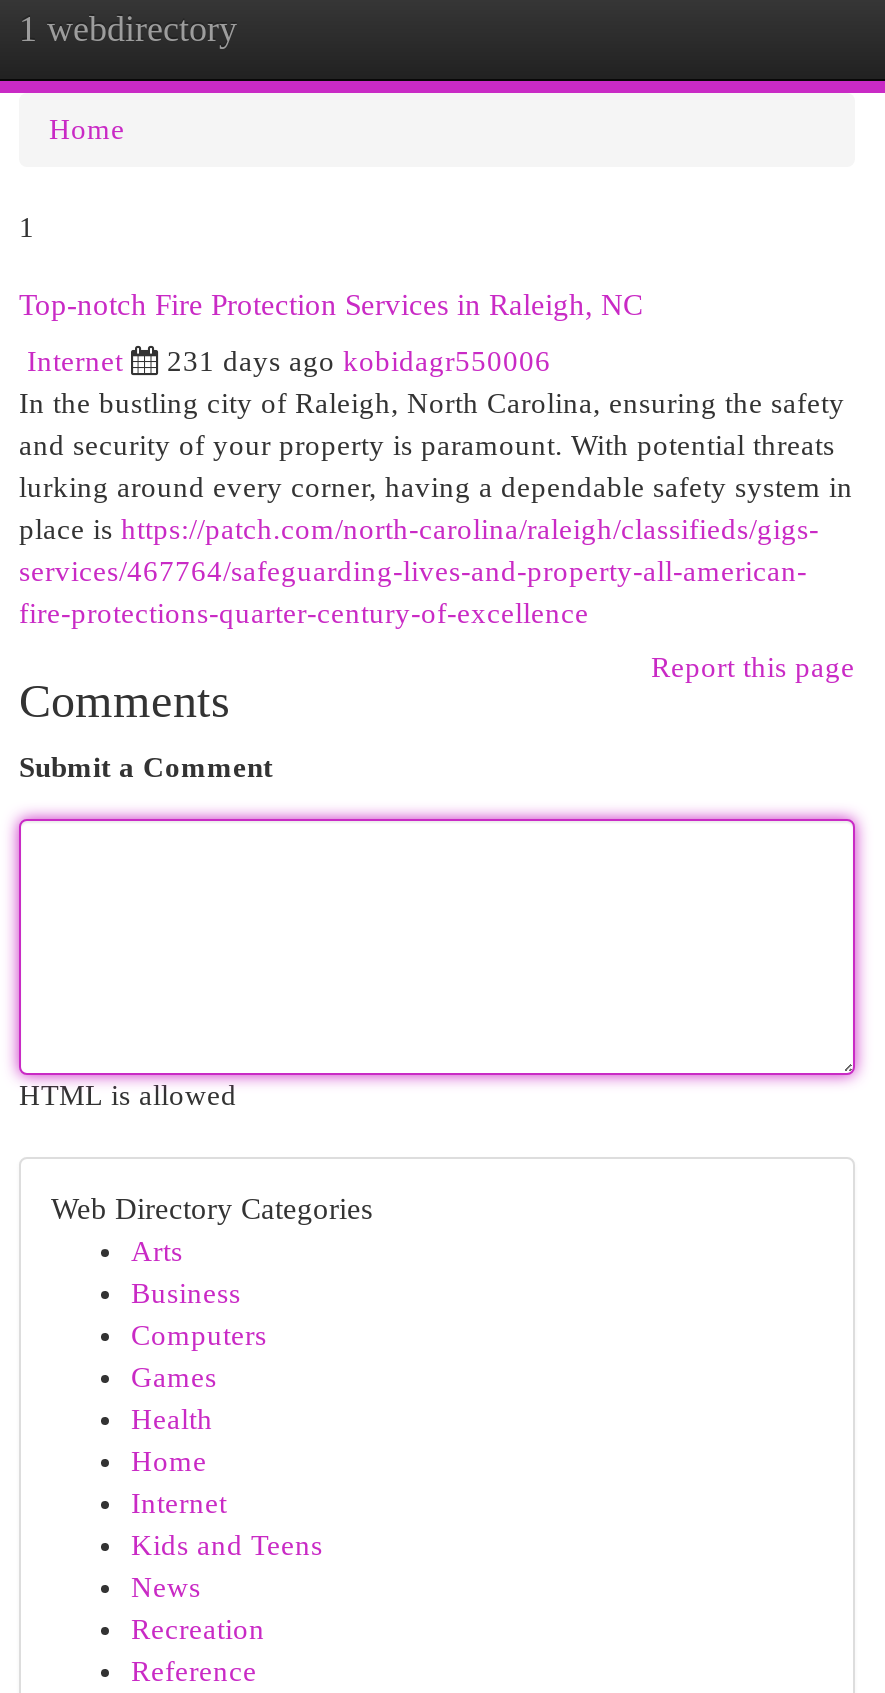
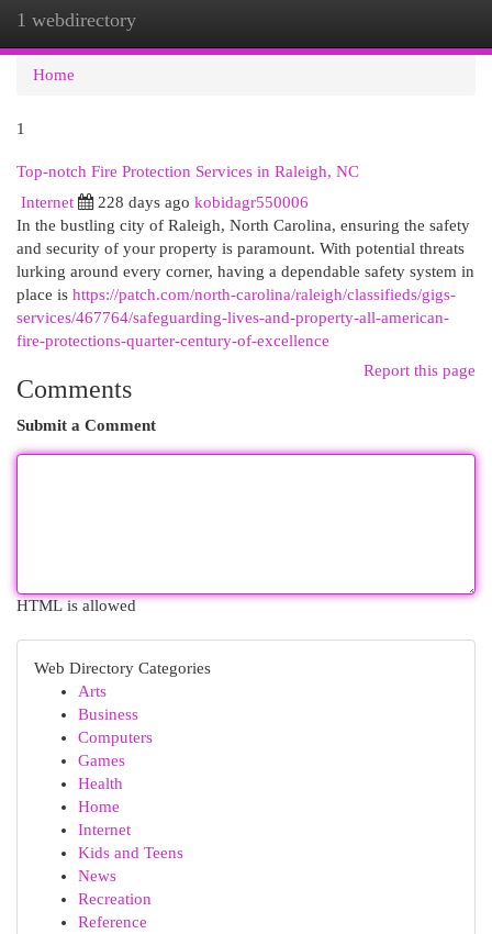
- 231 days ago kobidagr550006
+ 228 days ago kobidagr550006
